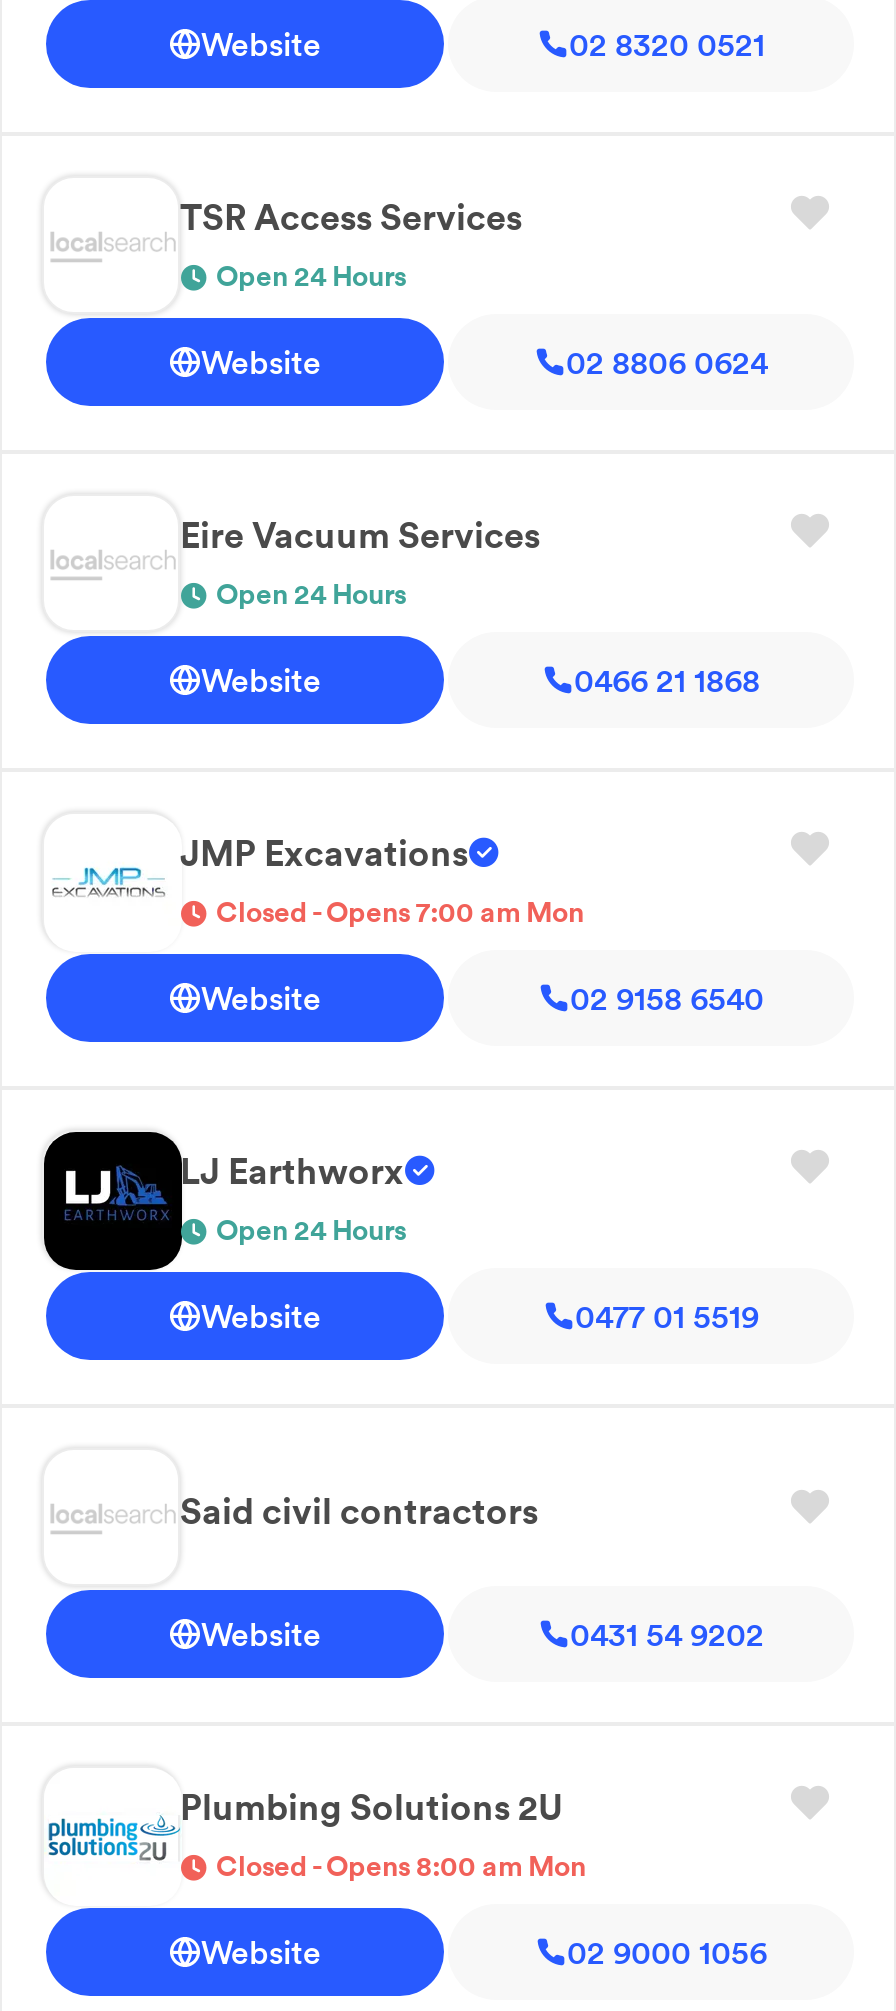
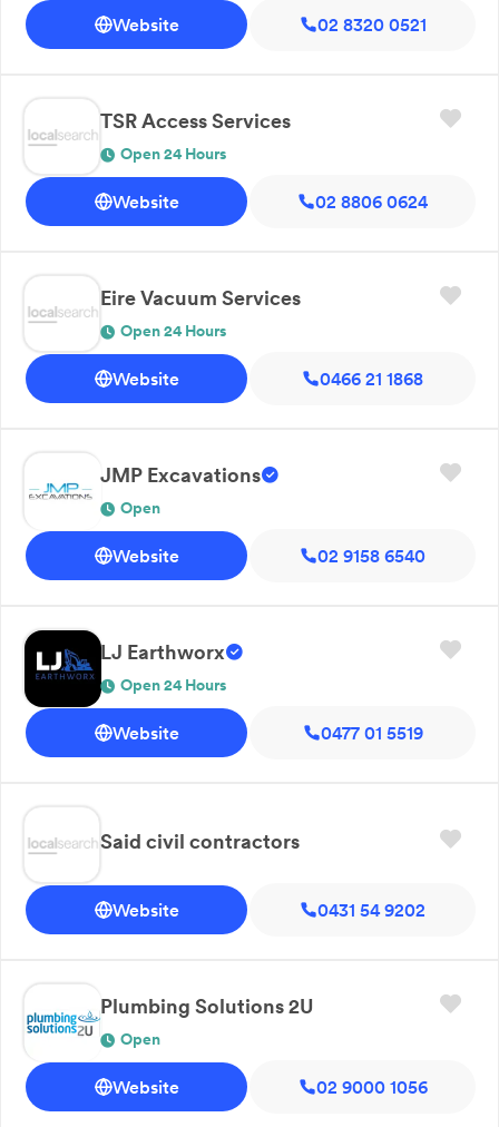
- Closed - Opens 7:00 am Mon
+ Open

- Closed - Opens 8:00 am Mon
+ Open
